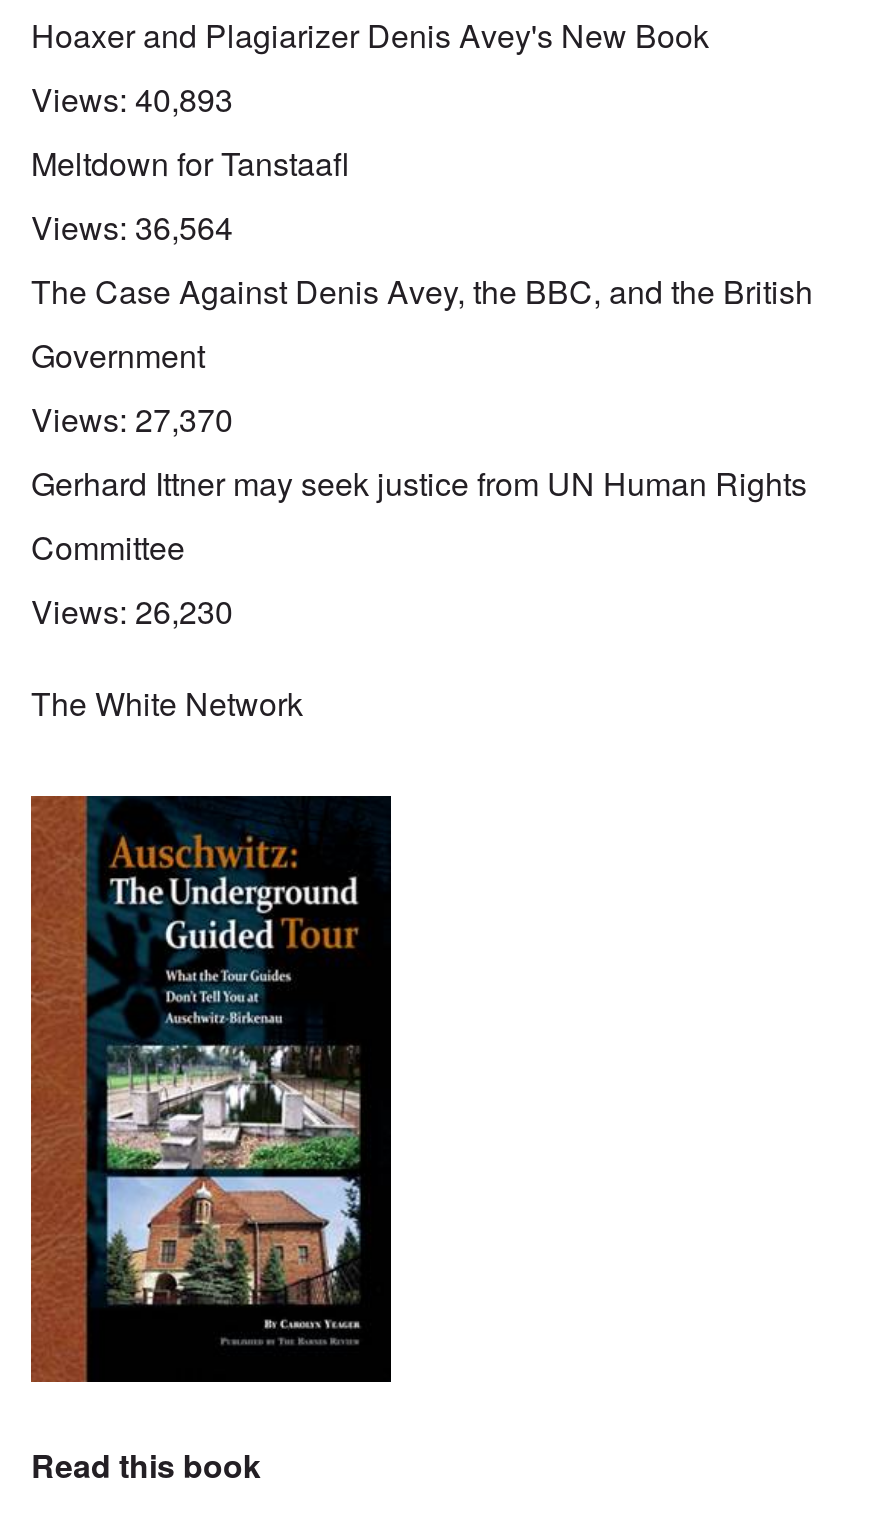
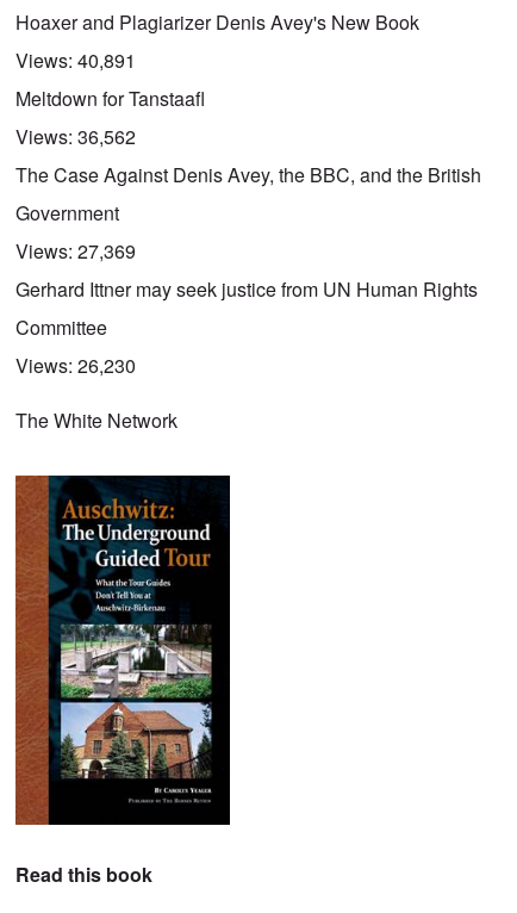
- Views: 40,893
+ Views: 40,891

- Views: 36,564
+ Views: 36,562

- Views: 27,370
+ Views: 27,369
